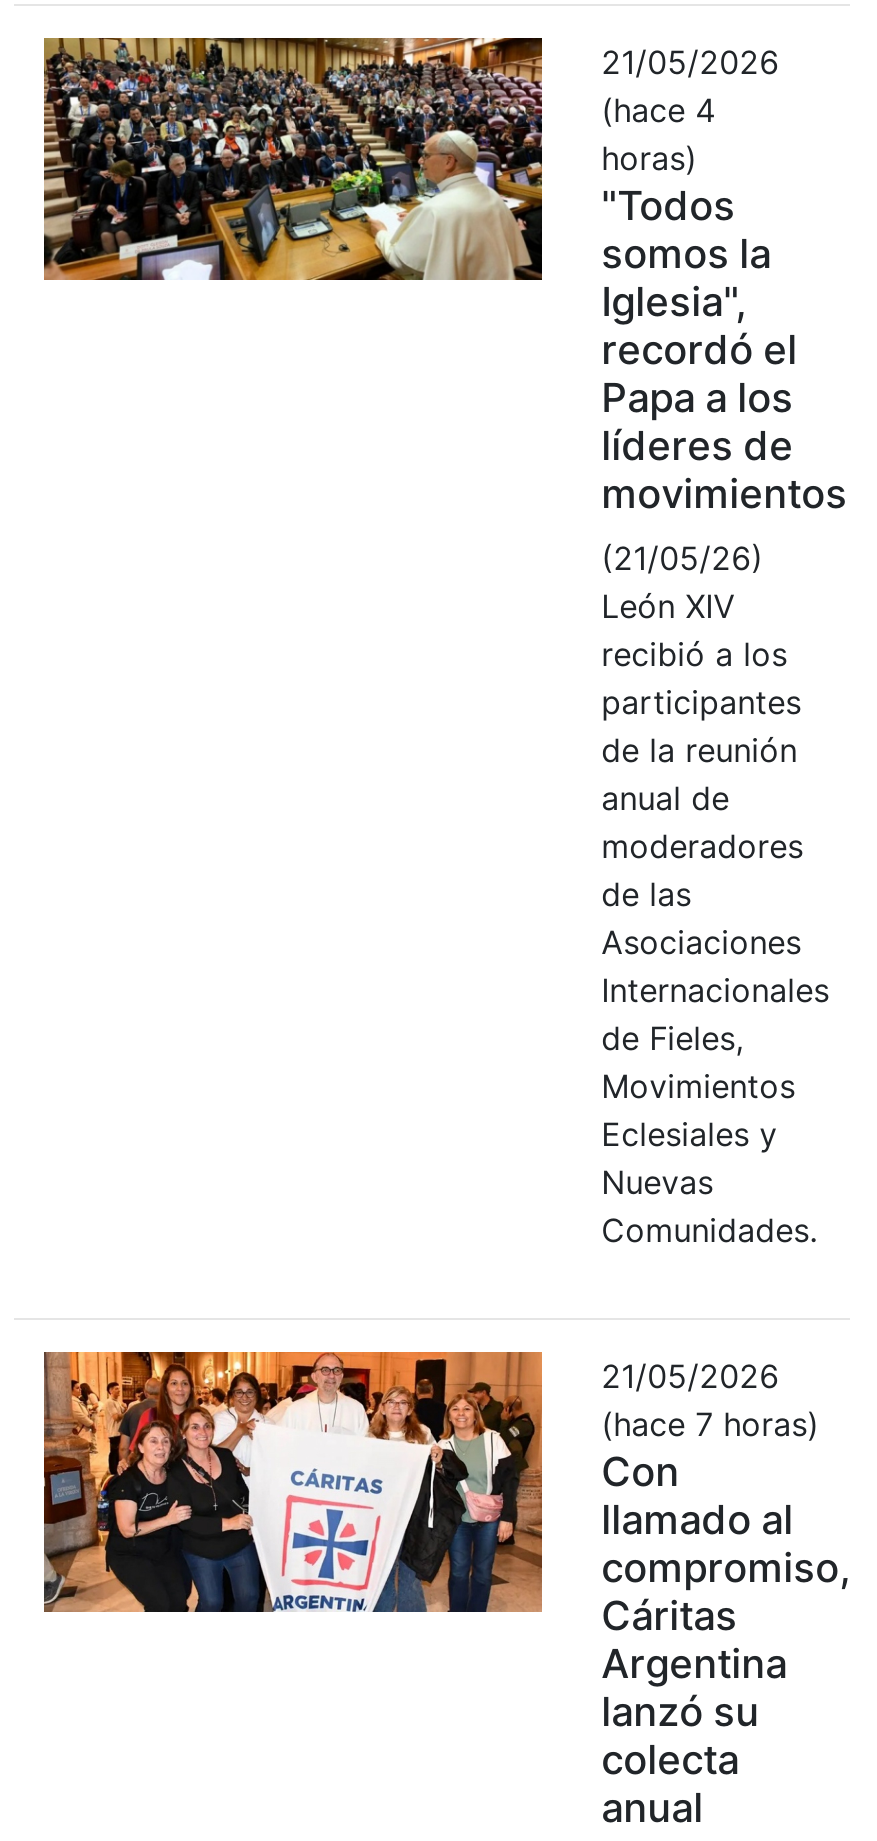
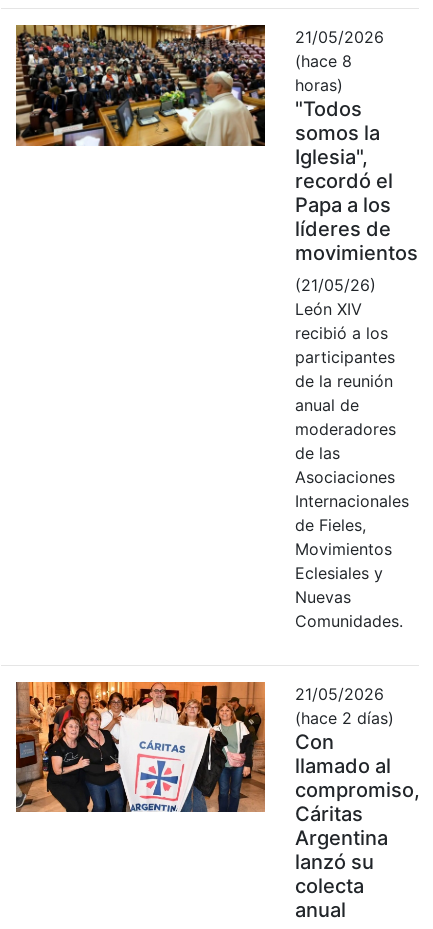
- (hace 4
+ (hace 8

- (hace 7 horas)
+ (hace 2 días)
